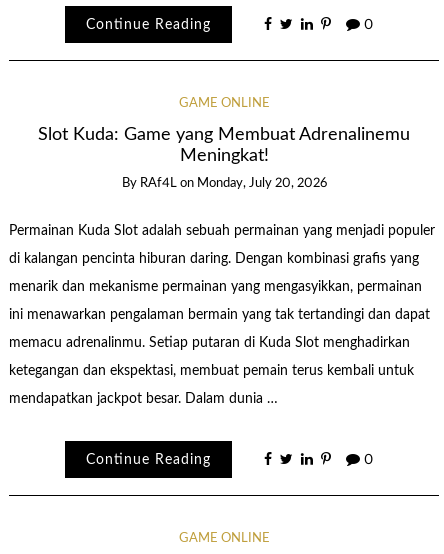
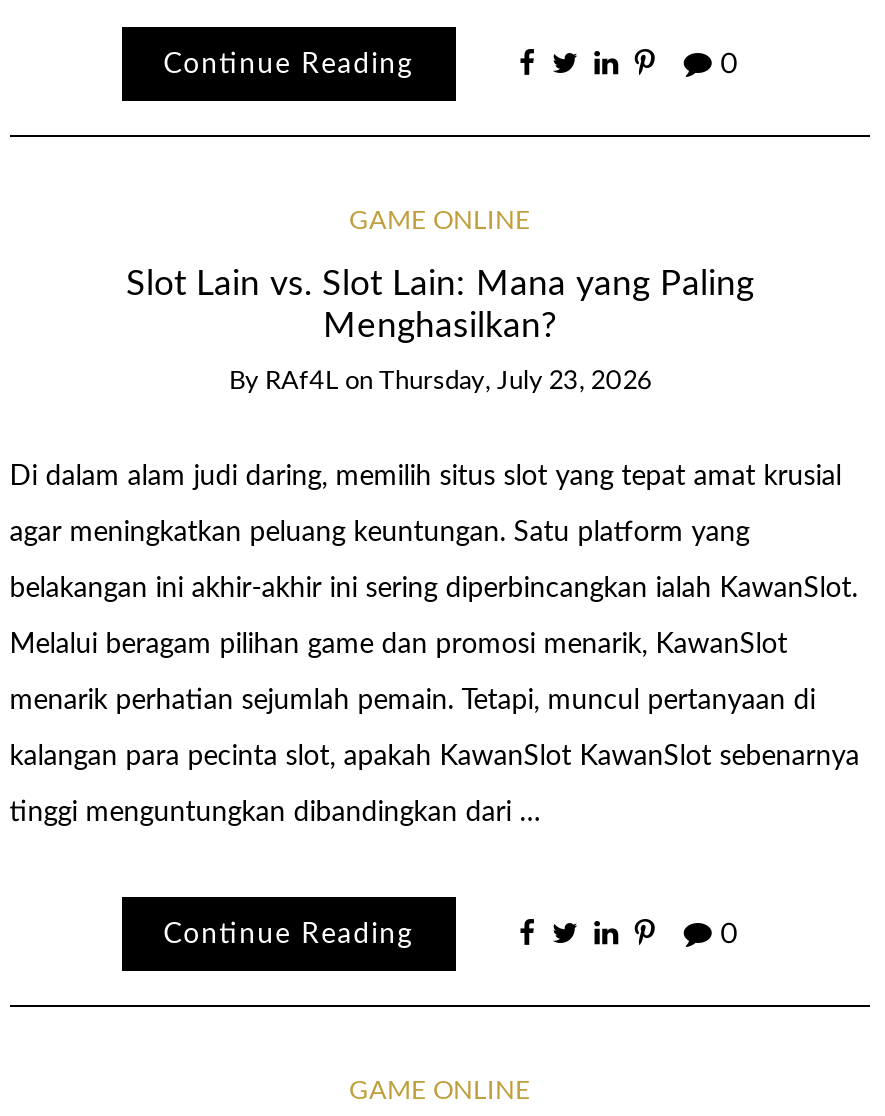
- Slot Kuda: Game yang Membuat Adrenalinemu
- Meningkat!
+ Slot Lain vs. Slot Lain: Mana yang Paling
+ Menghasilkan?

- By RAf4L on Monday, July 20, 2026
+ By RAf4L on Thursday, July 23, 2026

- Permainan Kuda Slot adalah sebuah permainan yang menjadi populer
+ Di dalam alam judi daring, memilih situs slot yang tepat amat krusial

- di kalangan pencinta hiburan daring. Dengan kombinasi grafis yang
+ agar meningkatkan peluang keuntungan. Satu platform yang

- menarik dan mekanisme permainan yang mengasyikkan, permainan
+ belakangan ini akhir-akhir ini sering diperbincangkan ialah KawanSlot.

- ini menawarkan pengalaman bermain yang tak tertandingi dan dapat
+ Melalui beragam pilihan game dan promosi menarik, KawanSlot

- memacu adrenalinmu. Setiap putaran di Kuda Slot menghadirkan
+ menarik perhatian sejumlah pemain. Tetapi, muncul pertanyaan di

- ketegangan dan ekspektasi, membuat pemain terus kembali untuk
+ kalangan para pecinta slot, apakah KawanSlot KawanSlot sebenarnya

- mendapatkan jackpot besar. Dalam dunia …
+ tinggi menguntungkan dibandingkan dari …
